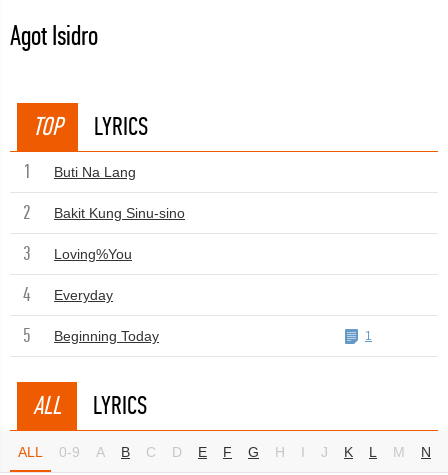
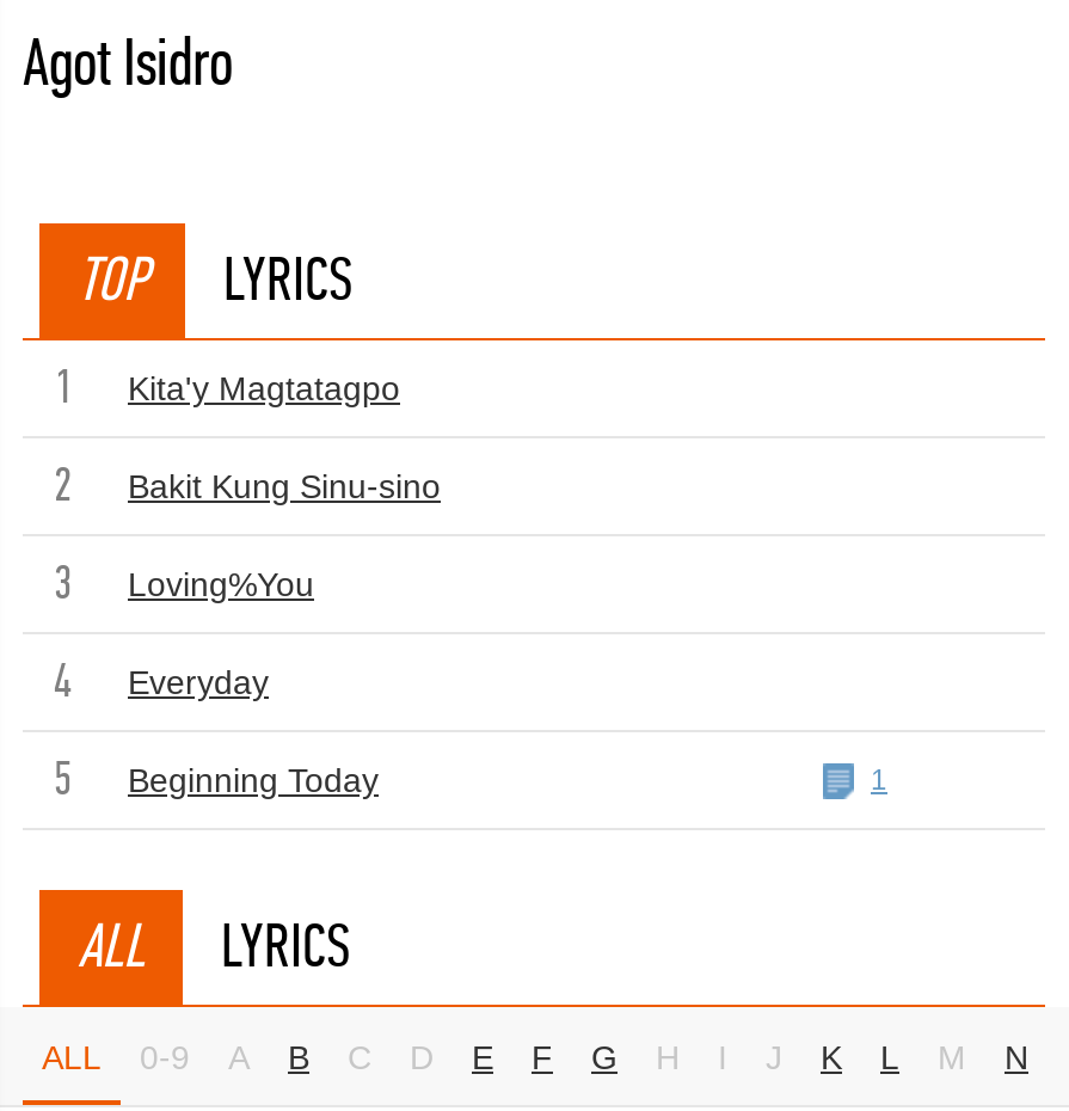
- Buti Na Lang
+ Kita'y Magtatagpo
